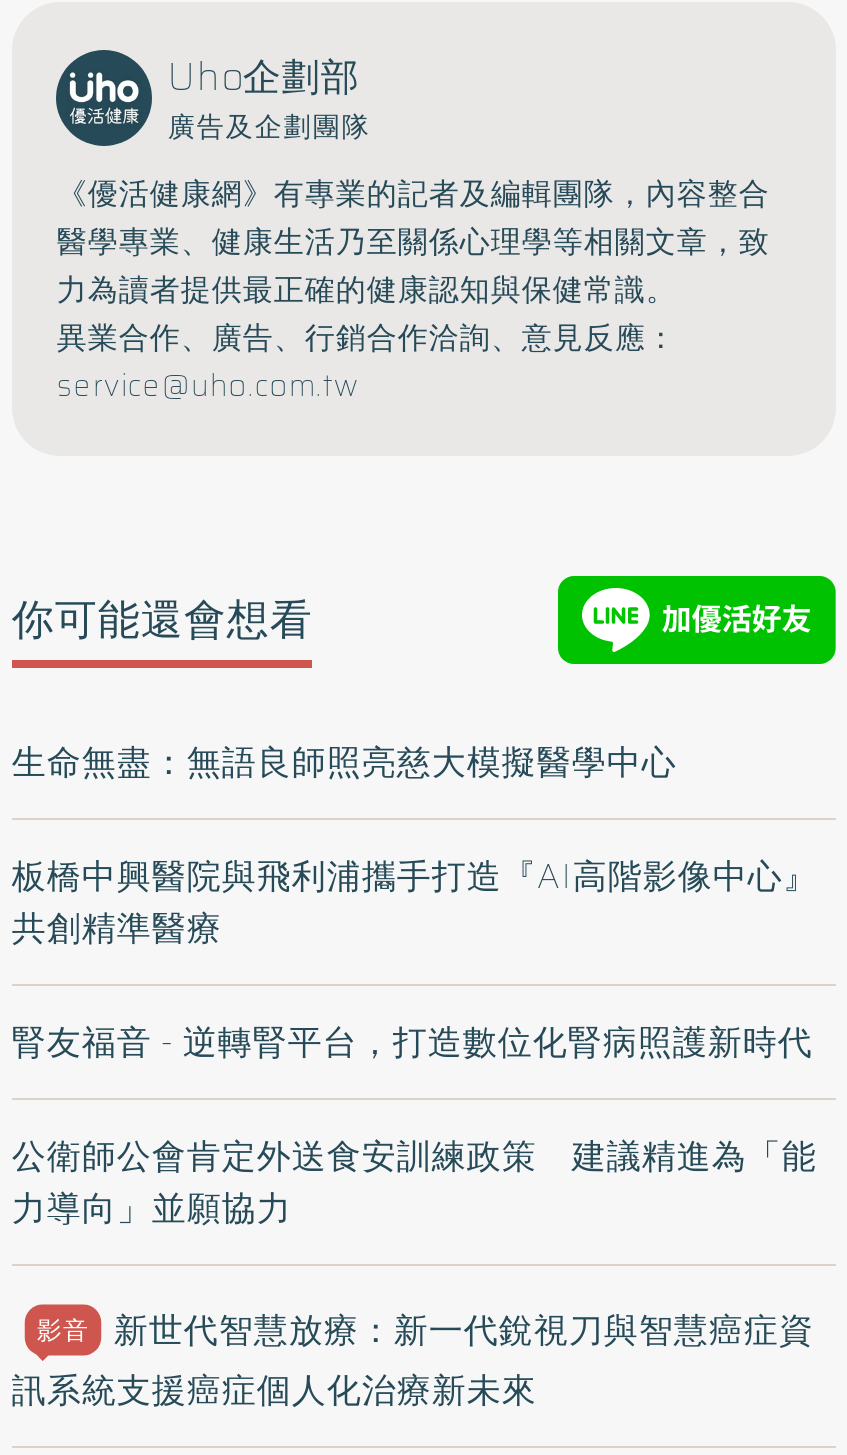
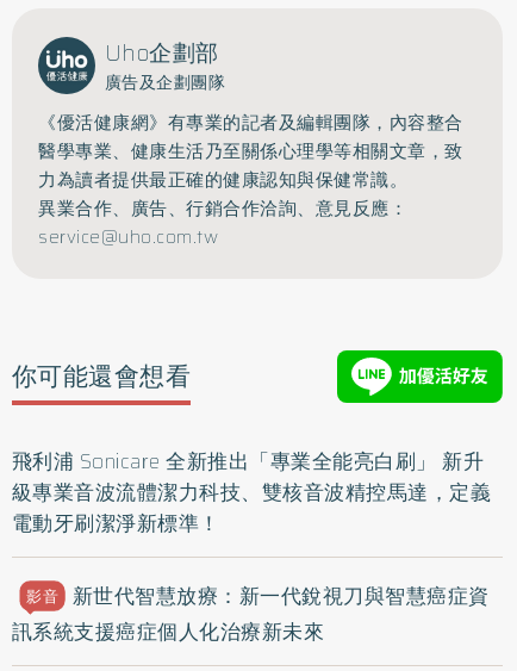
- 生命無盡：無語良師照亮慈大模擬醫學中心
- 板橋中興醫院與飛利浦攜手打造『AI高階影像中心』
- 共創精準醫療
- 腎友福音 - 逆轉腎平台，打造數位化腎病照護新時代
- 公衛師公會肯定外送食安訓練政策 建議精進為「能
- 力導向」並願協力
+ 飛利浦 Sonicare 全新推出「專業全能亮白刷」 新升
+ 級專業音波流體潔力科技、雙核音波精控馬達，定義
+ 電動牙刷潔淨新標準！
